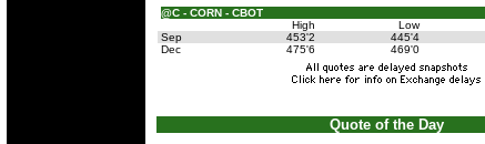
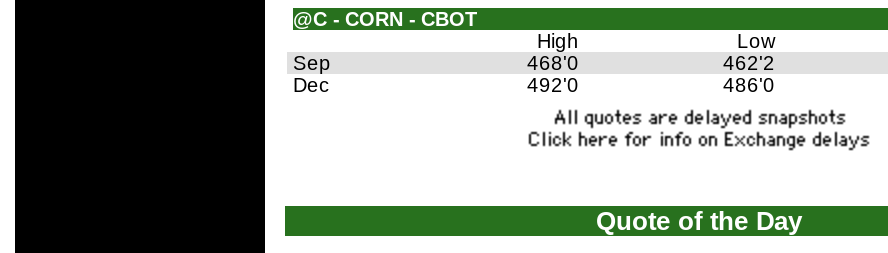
- 453'2
+ 468'0

- 445'4
+ 462'2

- 475'6
+ 492'0

- 469'0
+ 486'0
